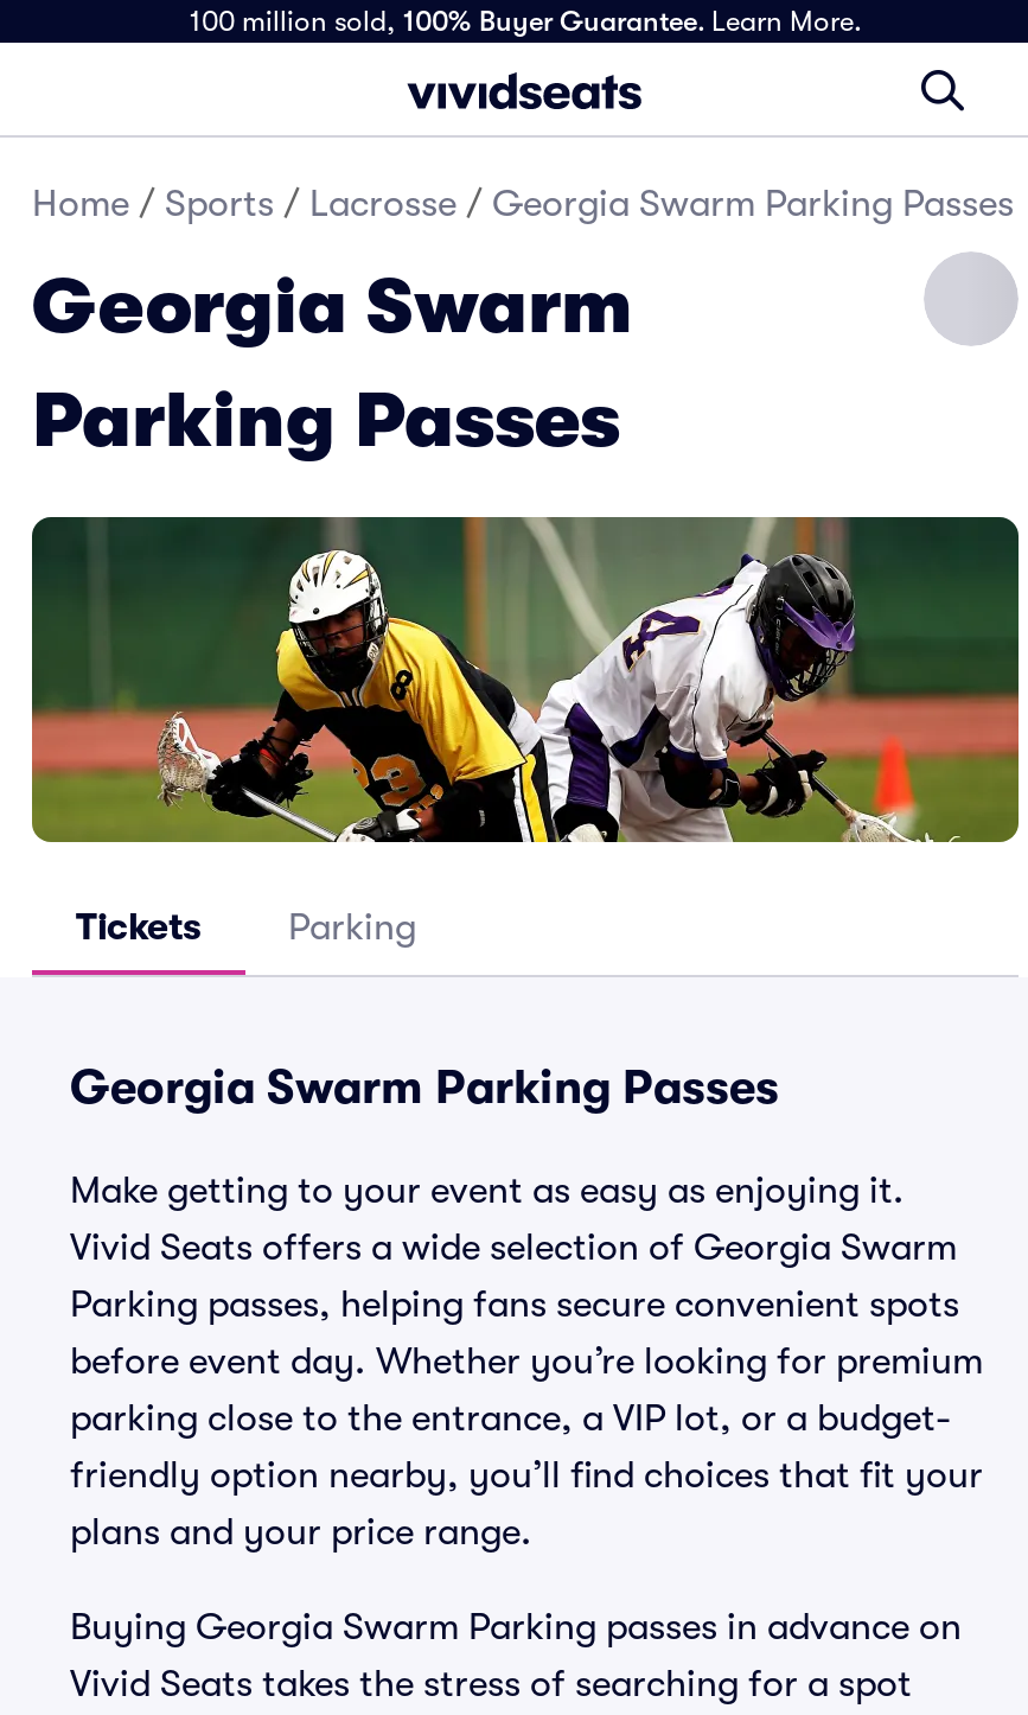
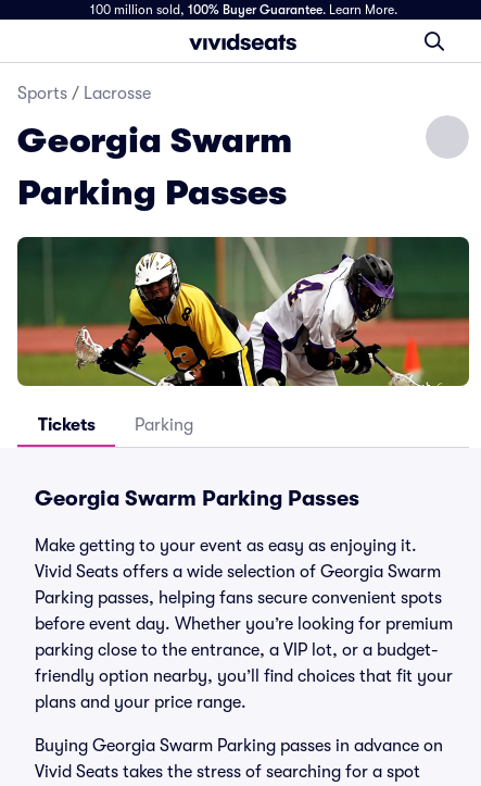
- Home / Sports / Lacrosse / Georgia Swarm Parking Passes
+ Sports / Lacrosse
